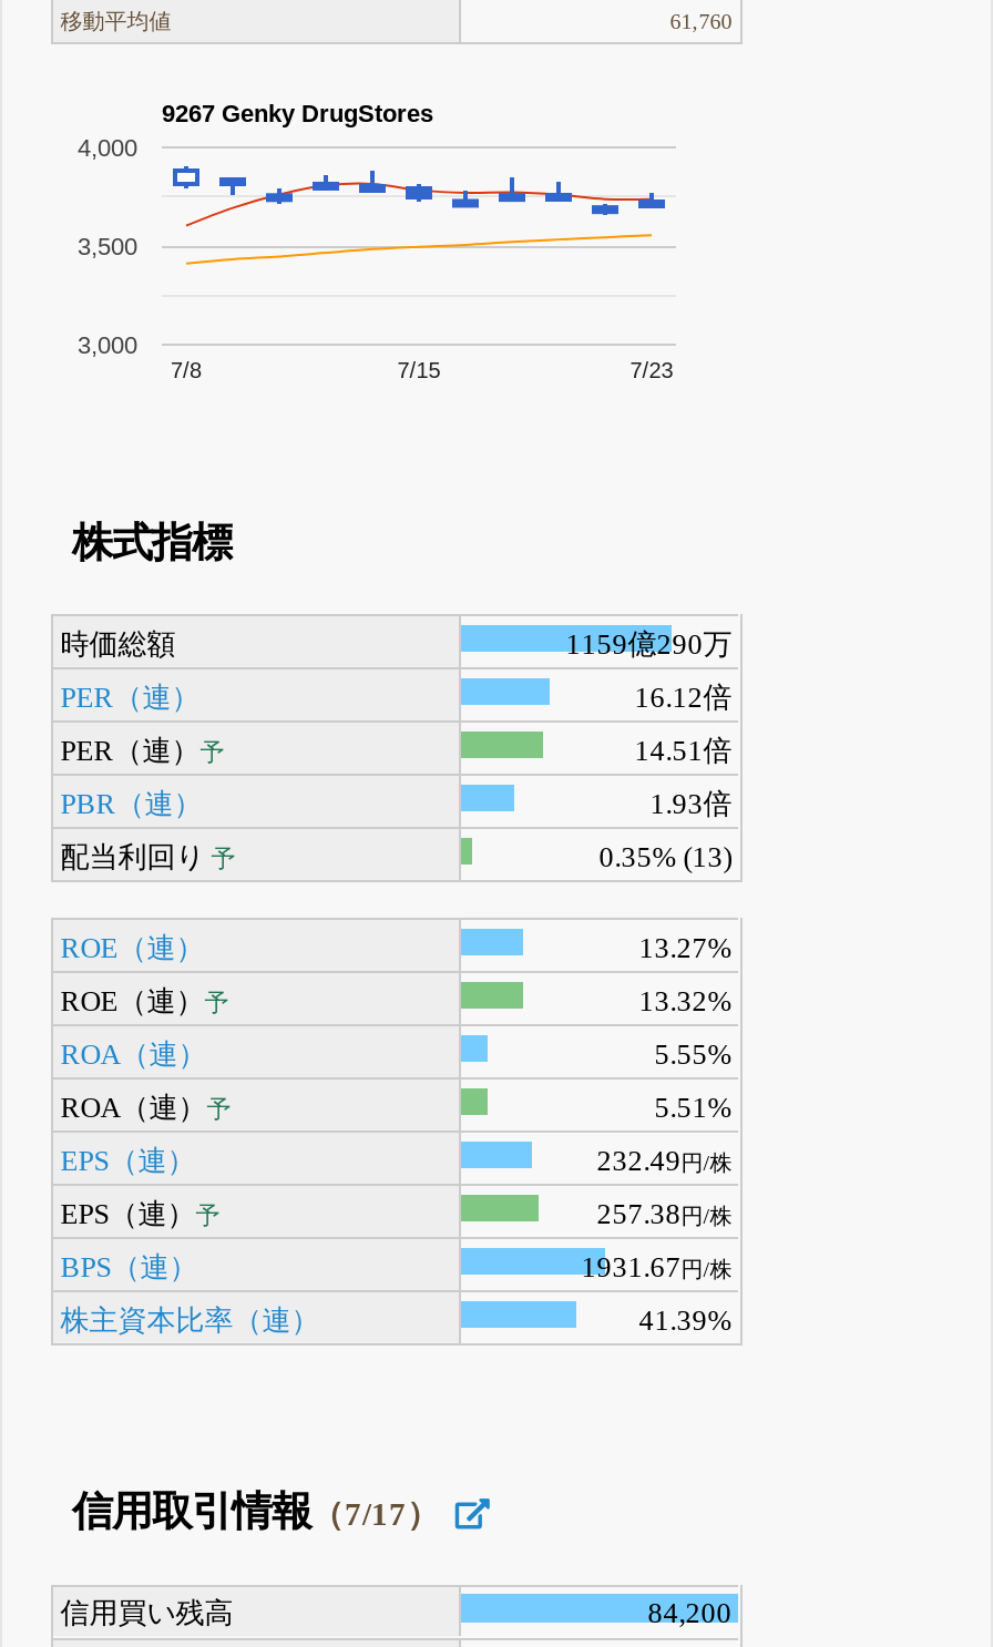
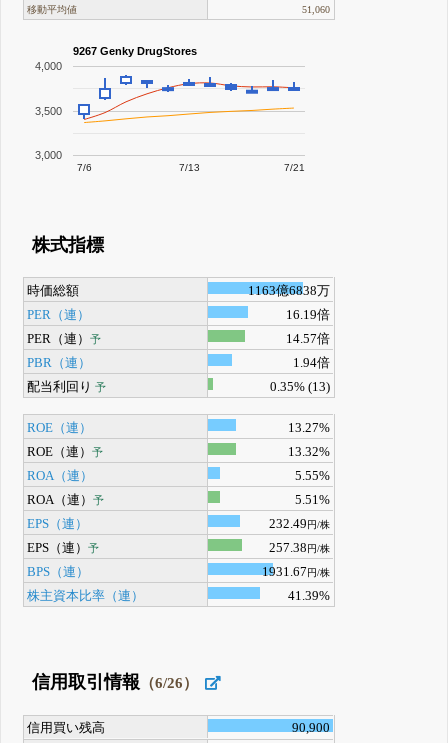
- 61,760
+ 51,060

- [image]
- 7/8
+ [image]
+ 7/6

- 7/15
+ 7/13

- 7/23
+ 7/21

- 1159億290万
+ 1163億6838万

- 16.12倍
+ 16.19倍

- 14.51倍
+ 14.57倍

- 1.93倍
+ 1.94倍

- 信用取引情報（7/17）
+ 信用取引情報（6/26）

- 84,200
+ 90,900
